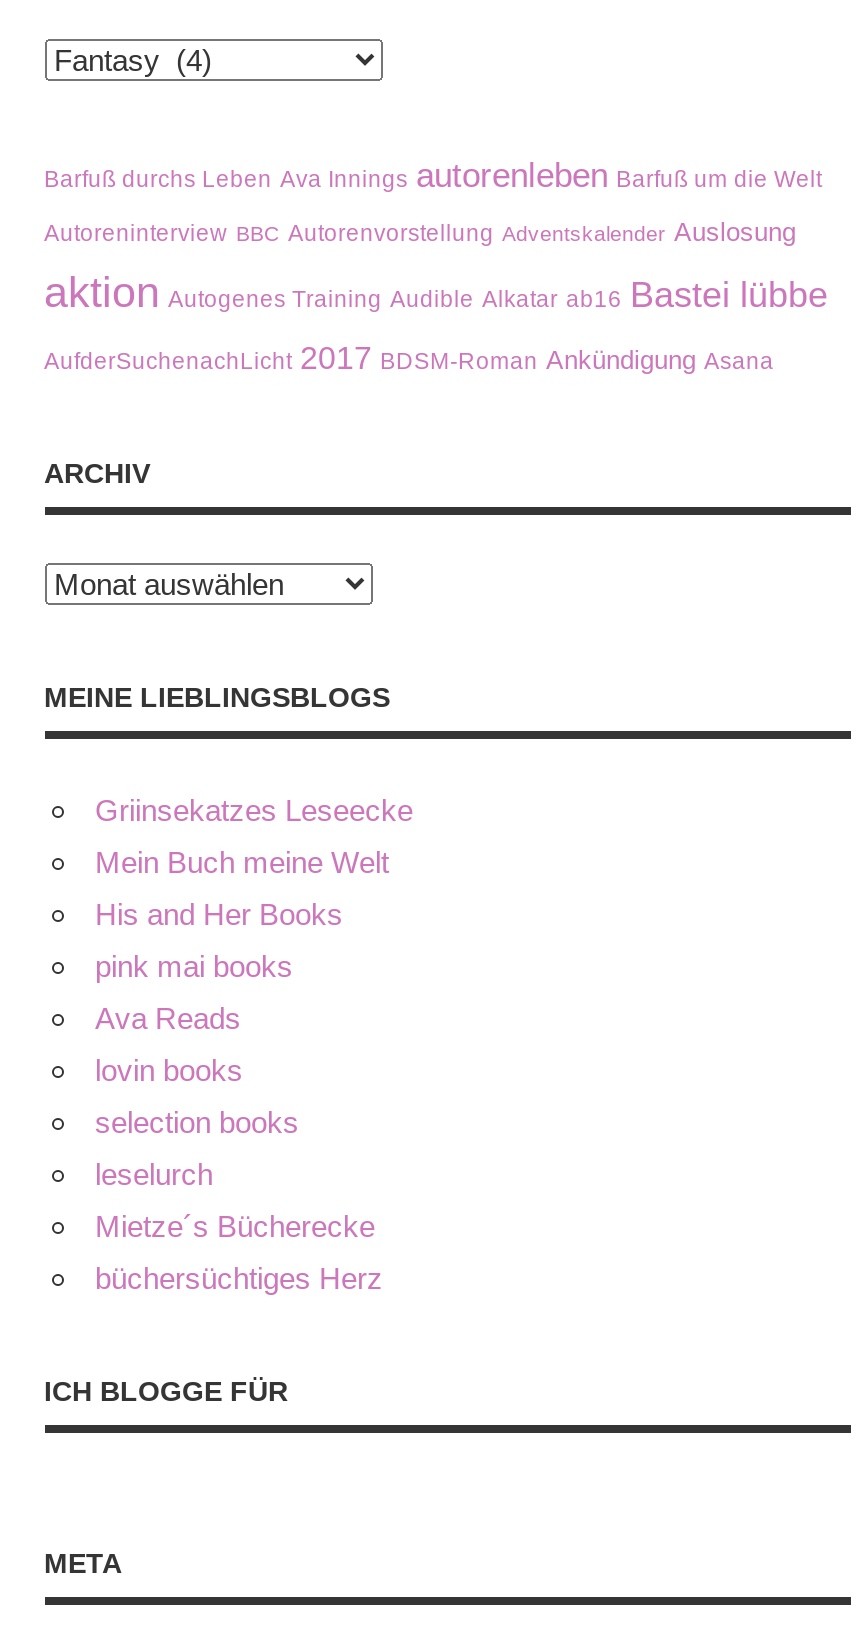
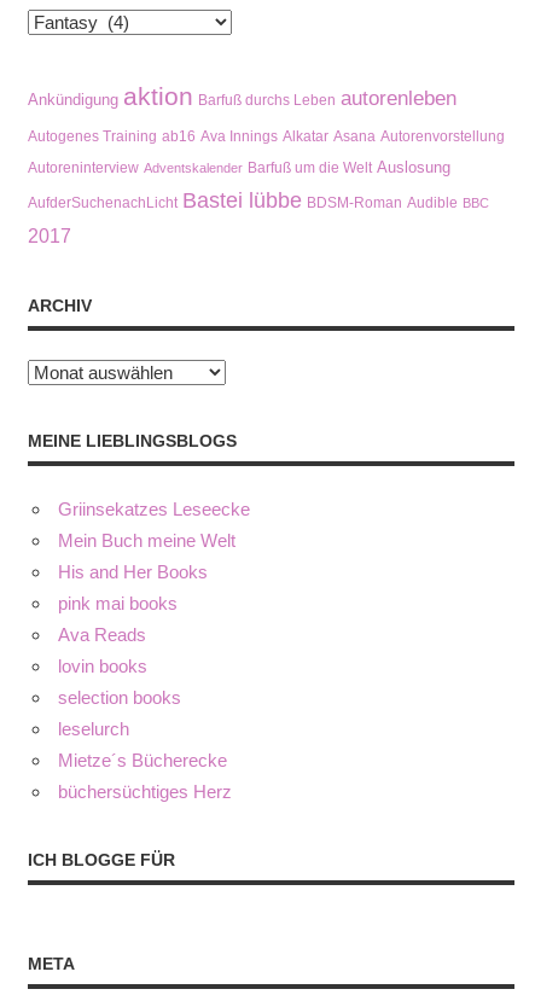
- Barfuß durchs Leben Ava Innings autorenleben Barfuß um die Welt
- Autoreninterview BBC Autorenvorstellung Adventskalender Auslosung
- aktion Autogenes Training Audible Alkatar ab16 Bastei lübbe
- AufderSuchenachLicht 2017 BDSM-Roman Ankündigung Asana
+ Ankündigung aktion Barfuß durchs Leben autorenleben
+ Autogenes Training ab16 Ava Innings Alkatar Asana Autorenvorstellung
+ Autoreninterview Adventskalender Barfuß um die Welt Auslosung
+ AufderSuchenachLicht Bastei lübbe BDSM-Roman Audible BBC
+ 2017
